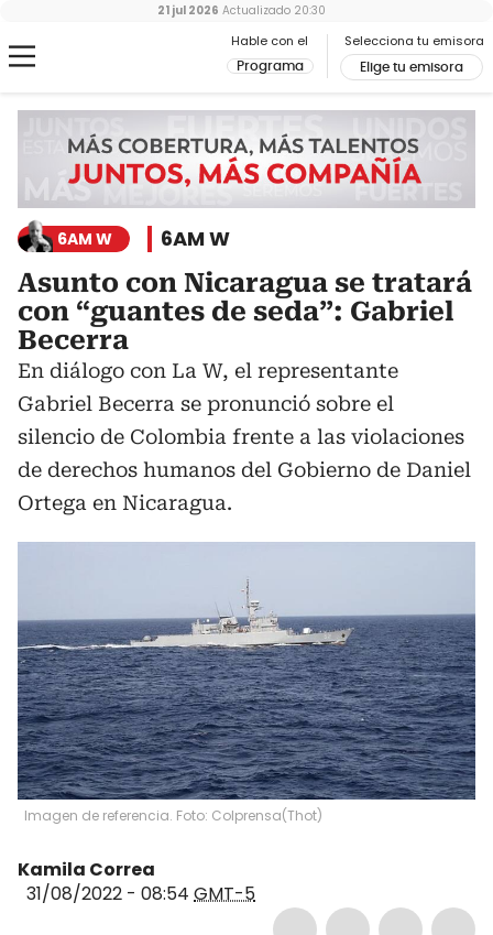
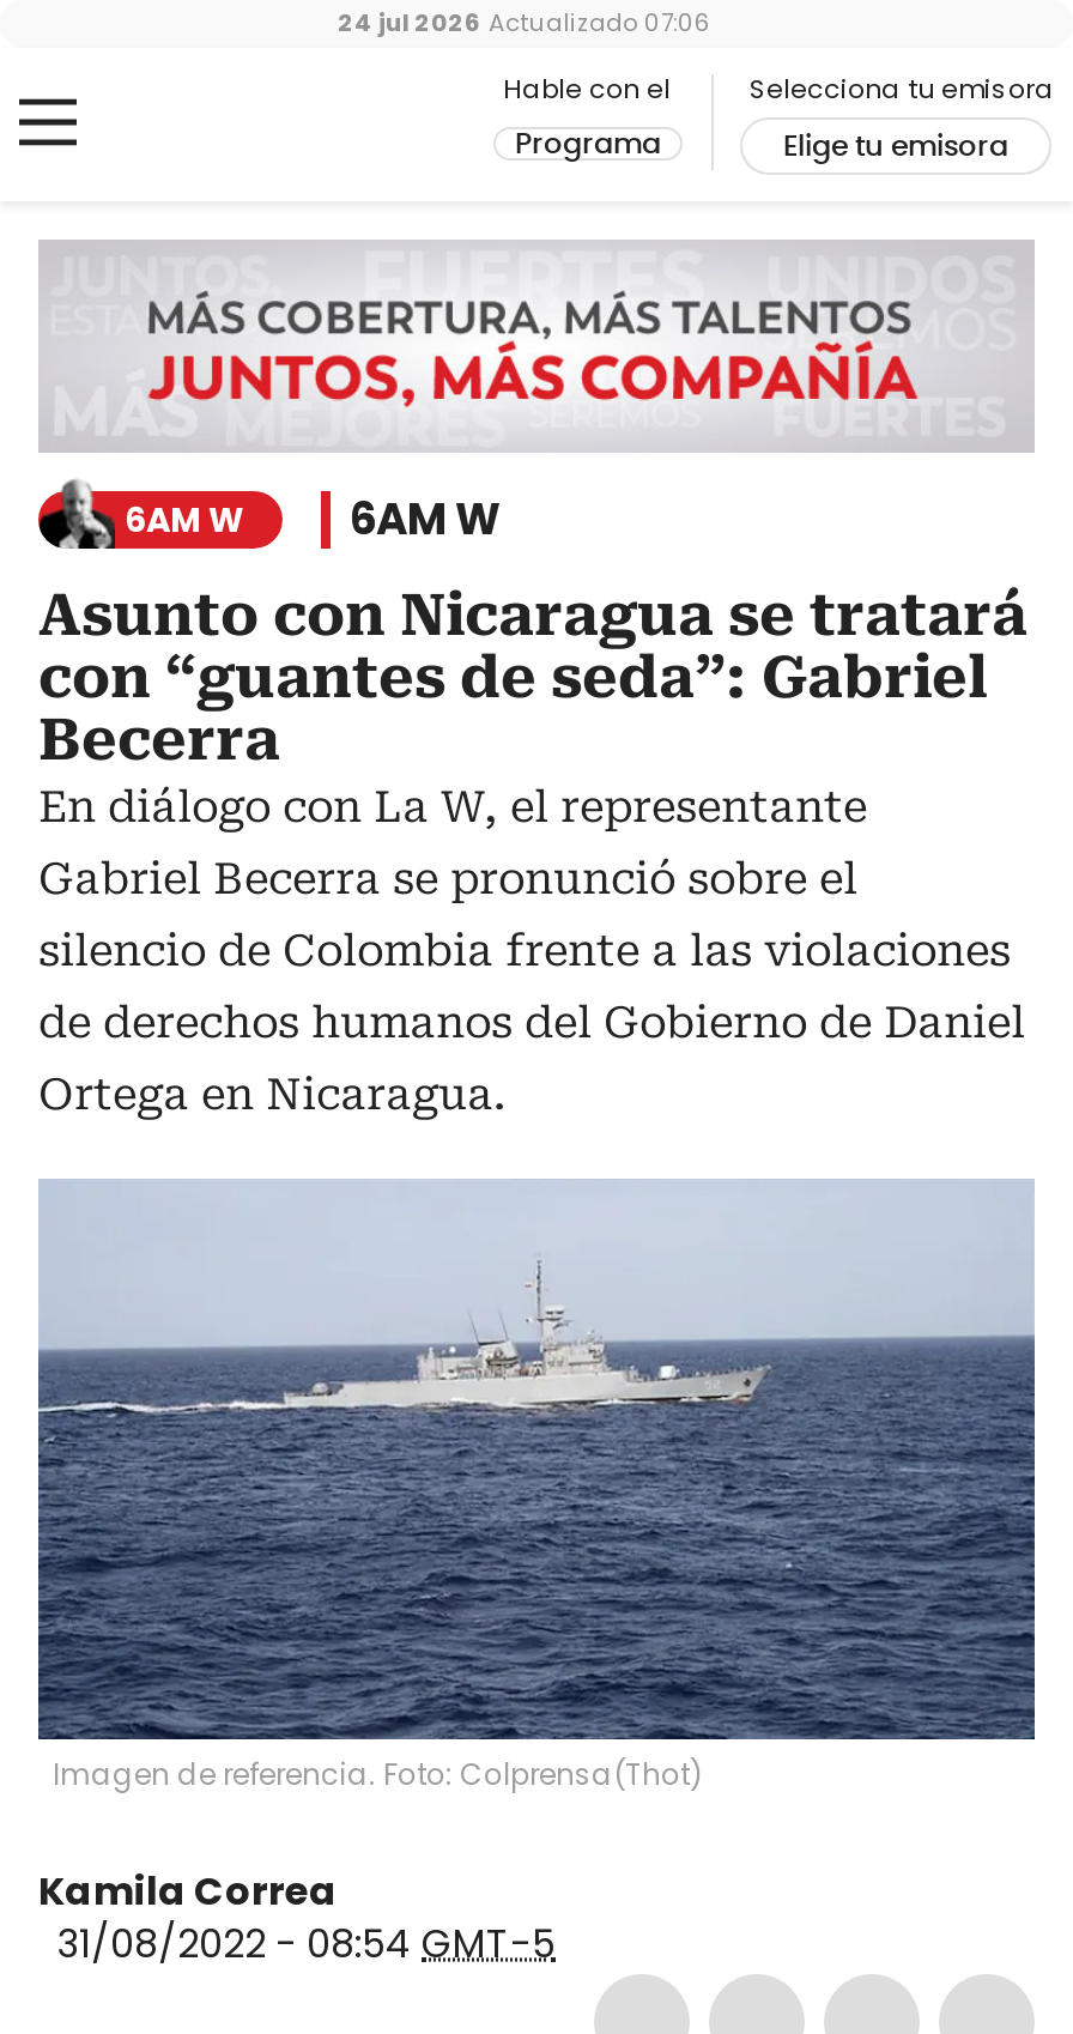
- 21 jul 2026 Actualizado 20:30
+ 24 jul 2026 Actualizado 07:06
